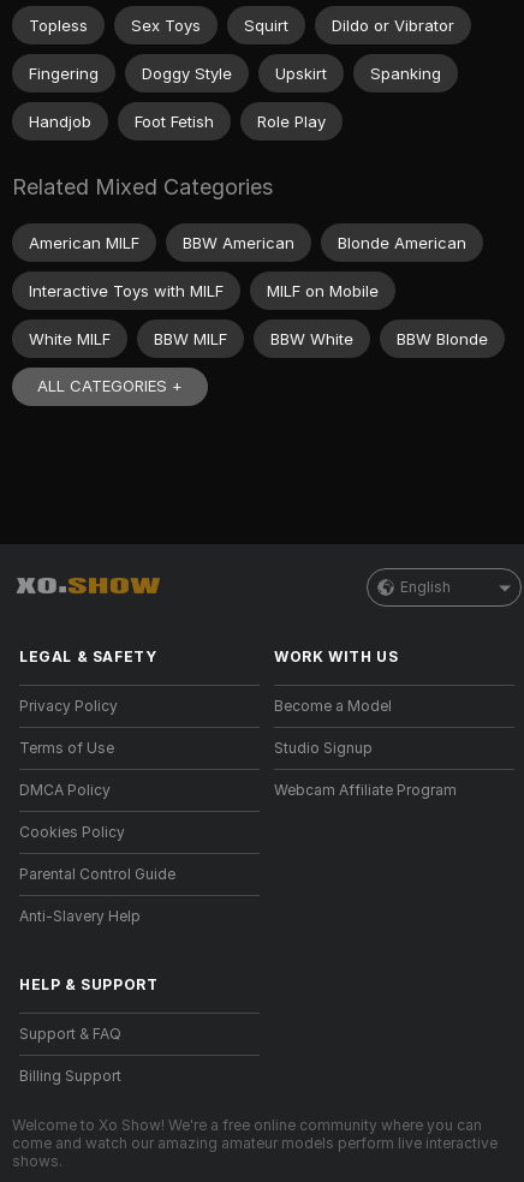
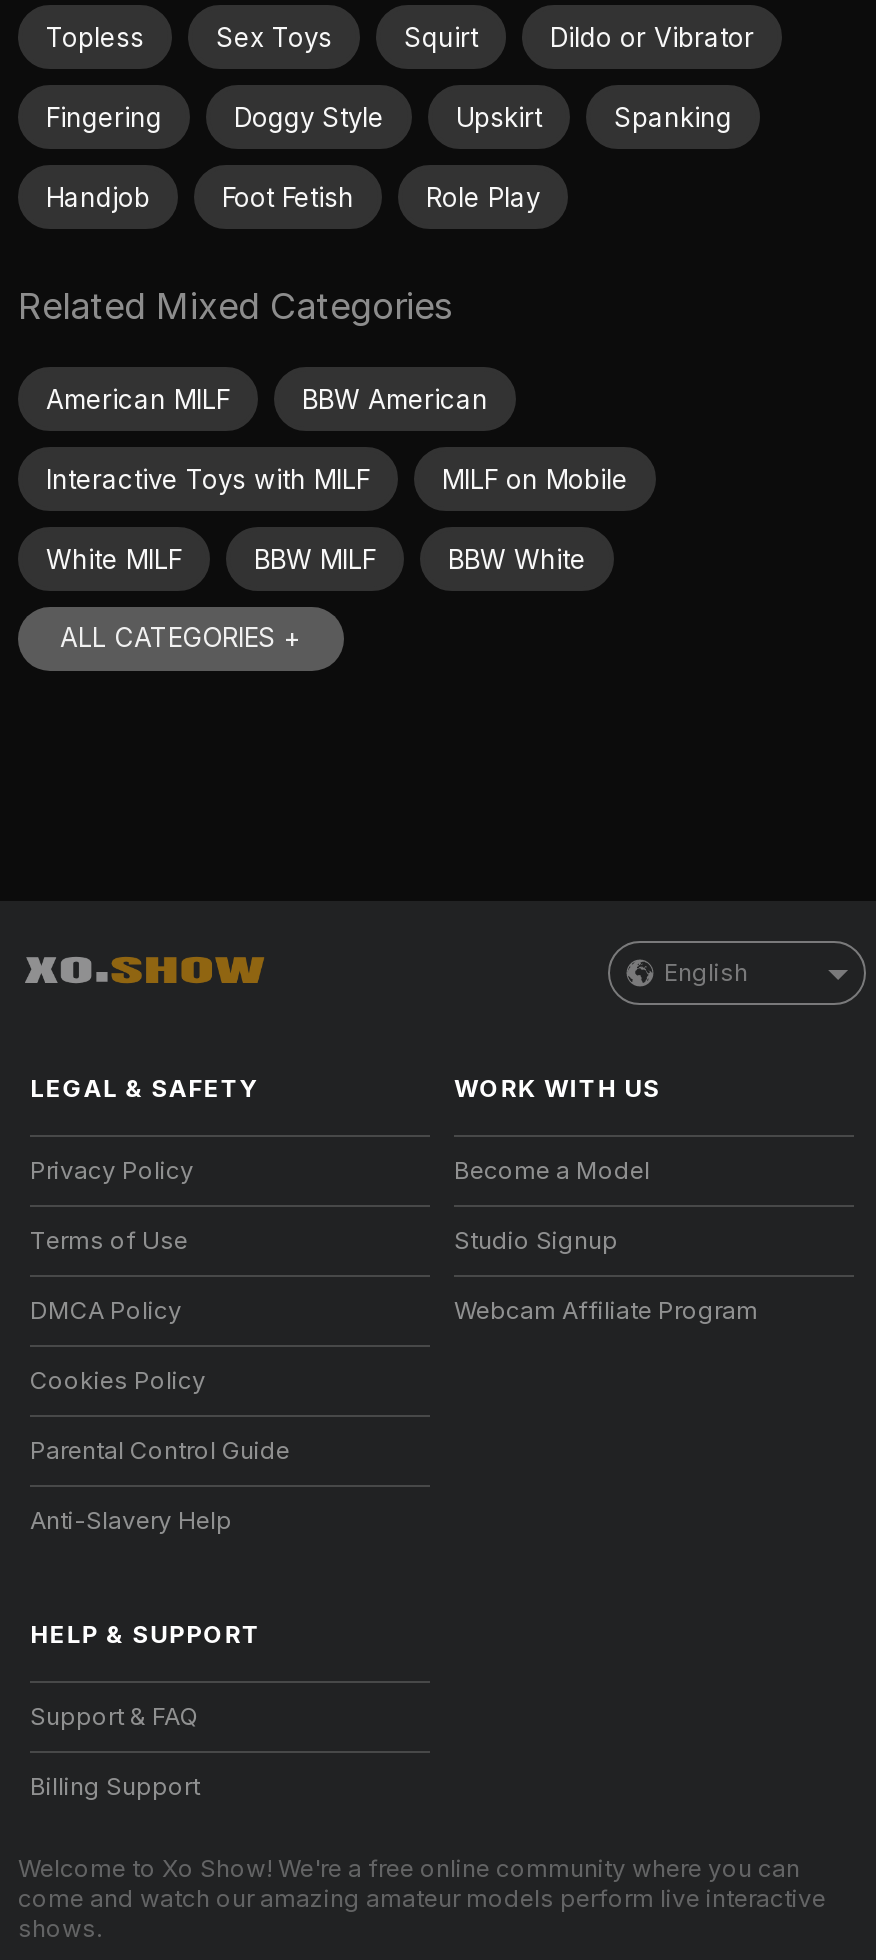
- Blonde American

- BBW Blonde
